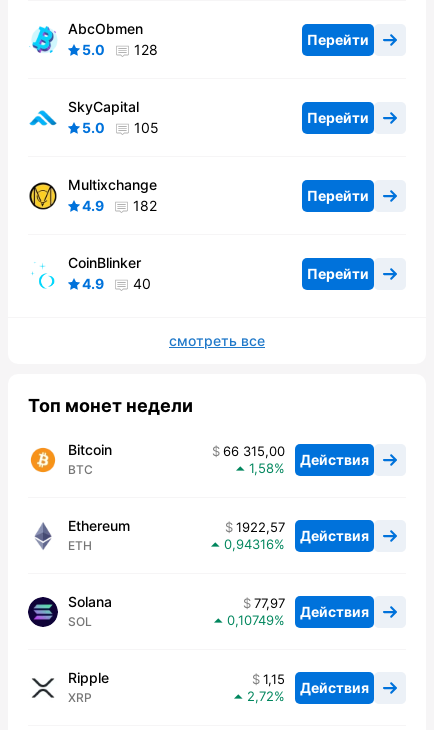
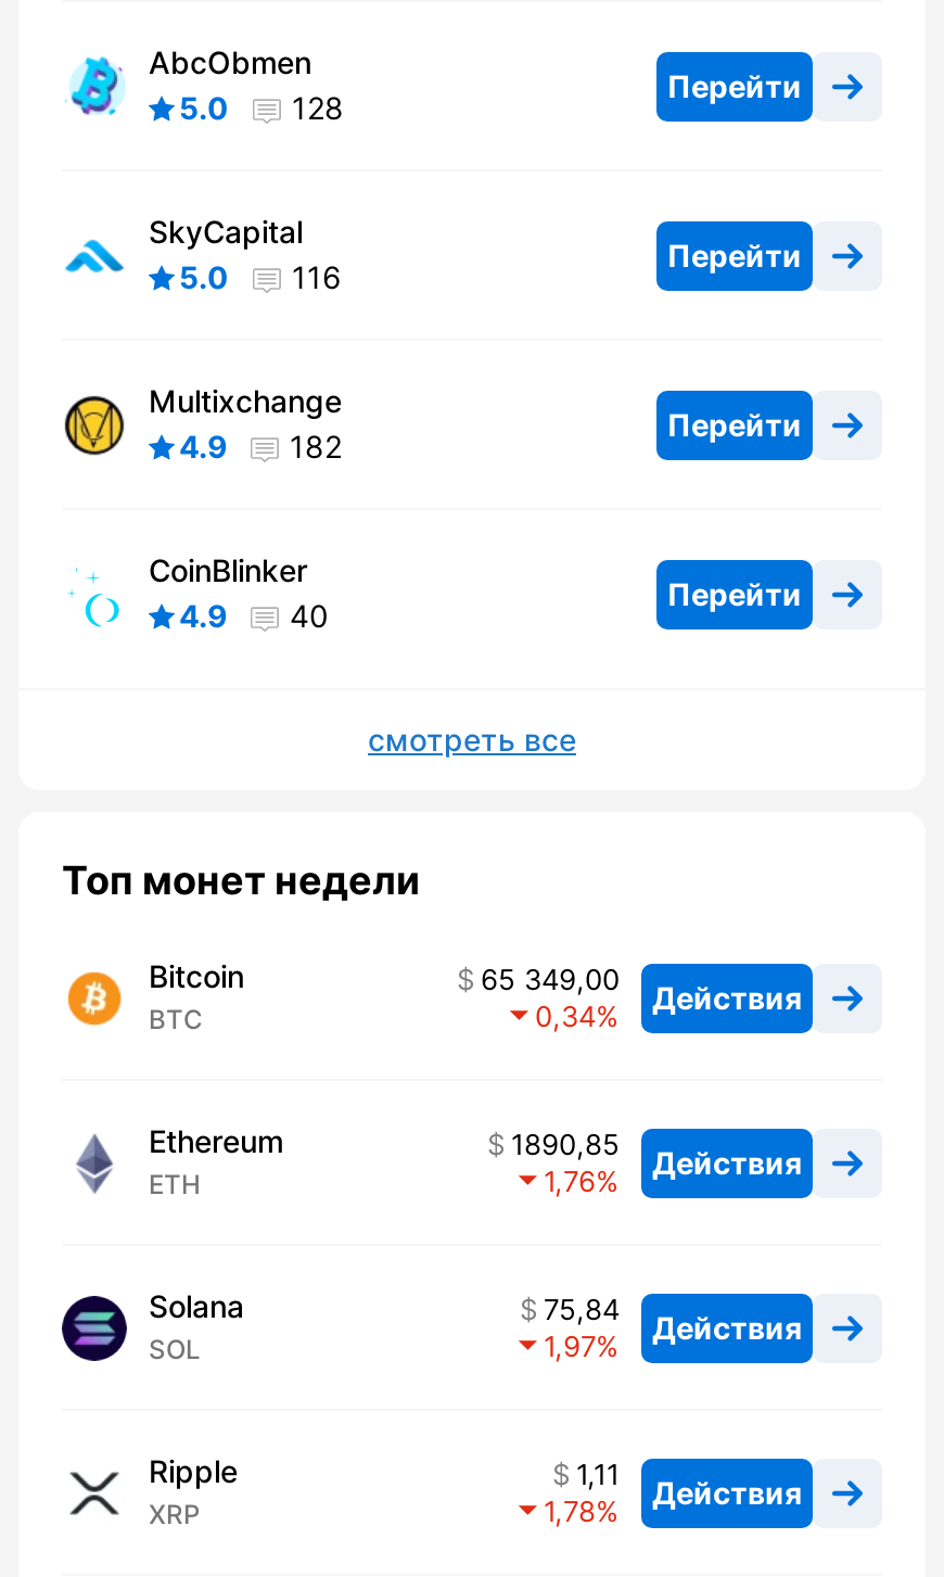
- 5.0 105
+ 5.0 116

- 66 315,00 Действия
+ 65 349,00 Действия

- 1,58
+ 0,34

- 1922,57 Действия
+ 1890,85 Действия

- 0,94316
+ 1,76

- 77,97 Действия
+ 75,84 Действия

- 0,10749
+ 1,97

- 1,15 Действия
+ 1,11 Действия

- 2,72
+ 1,78
